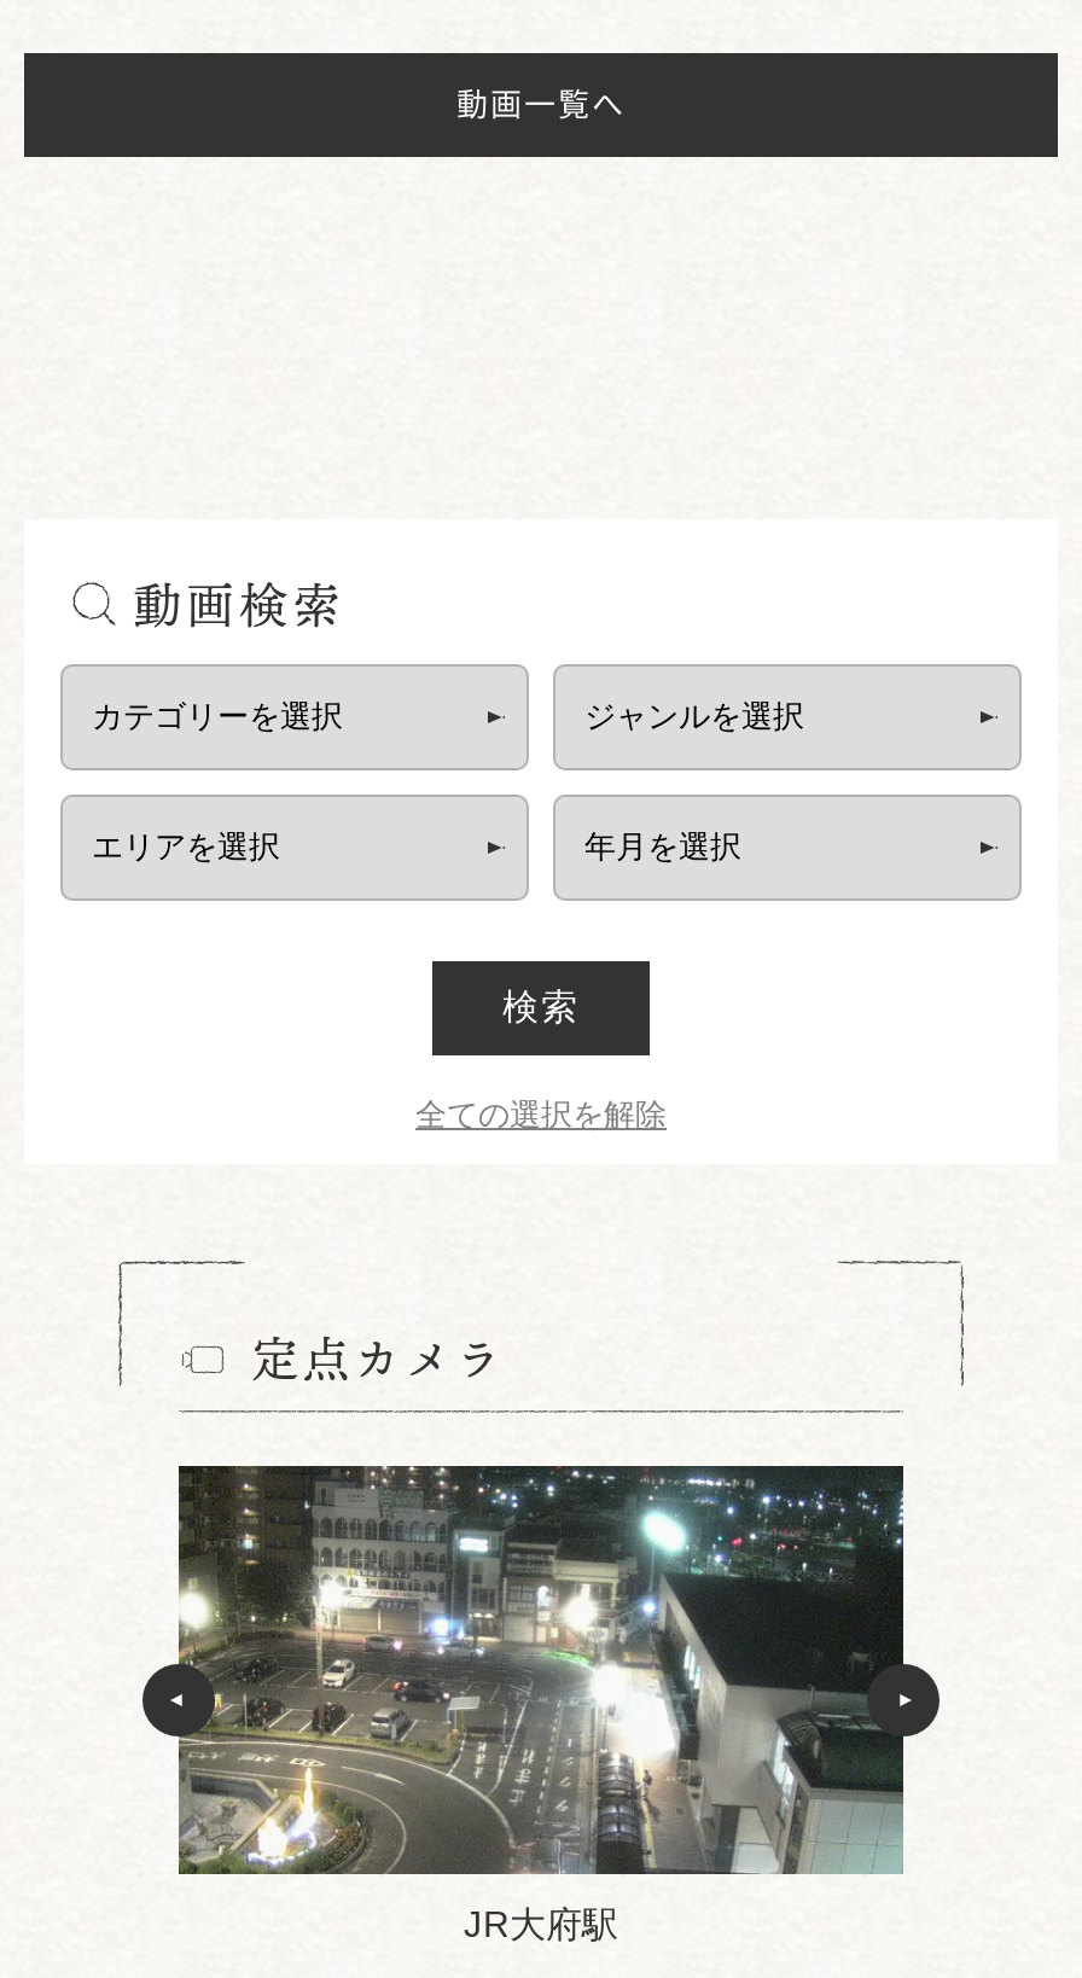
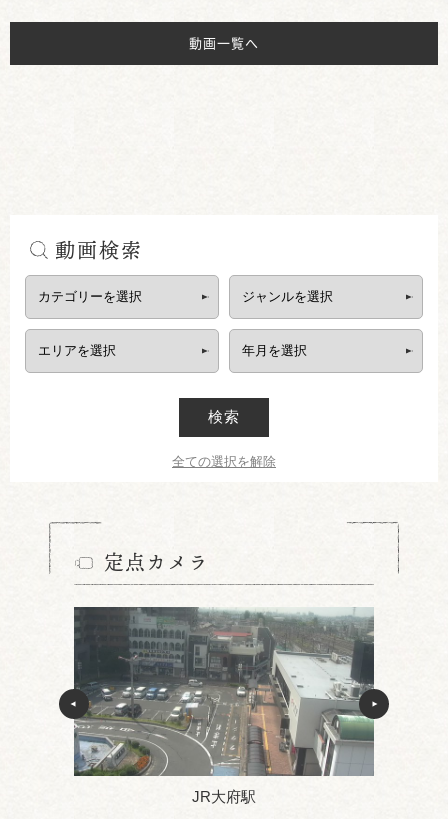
- [image]
+ [image]
